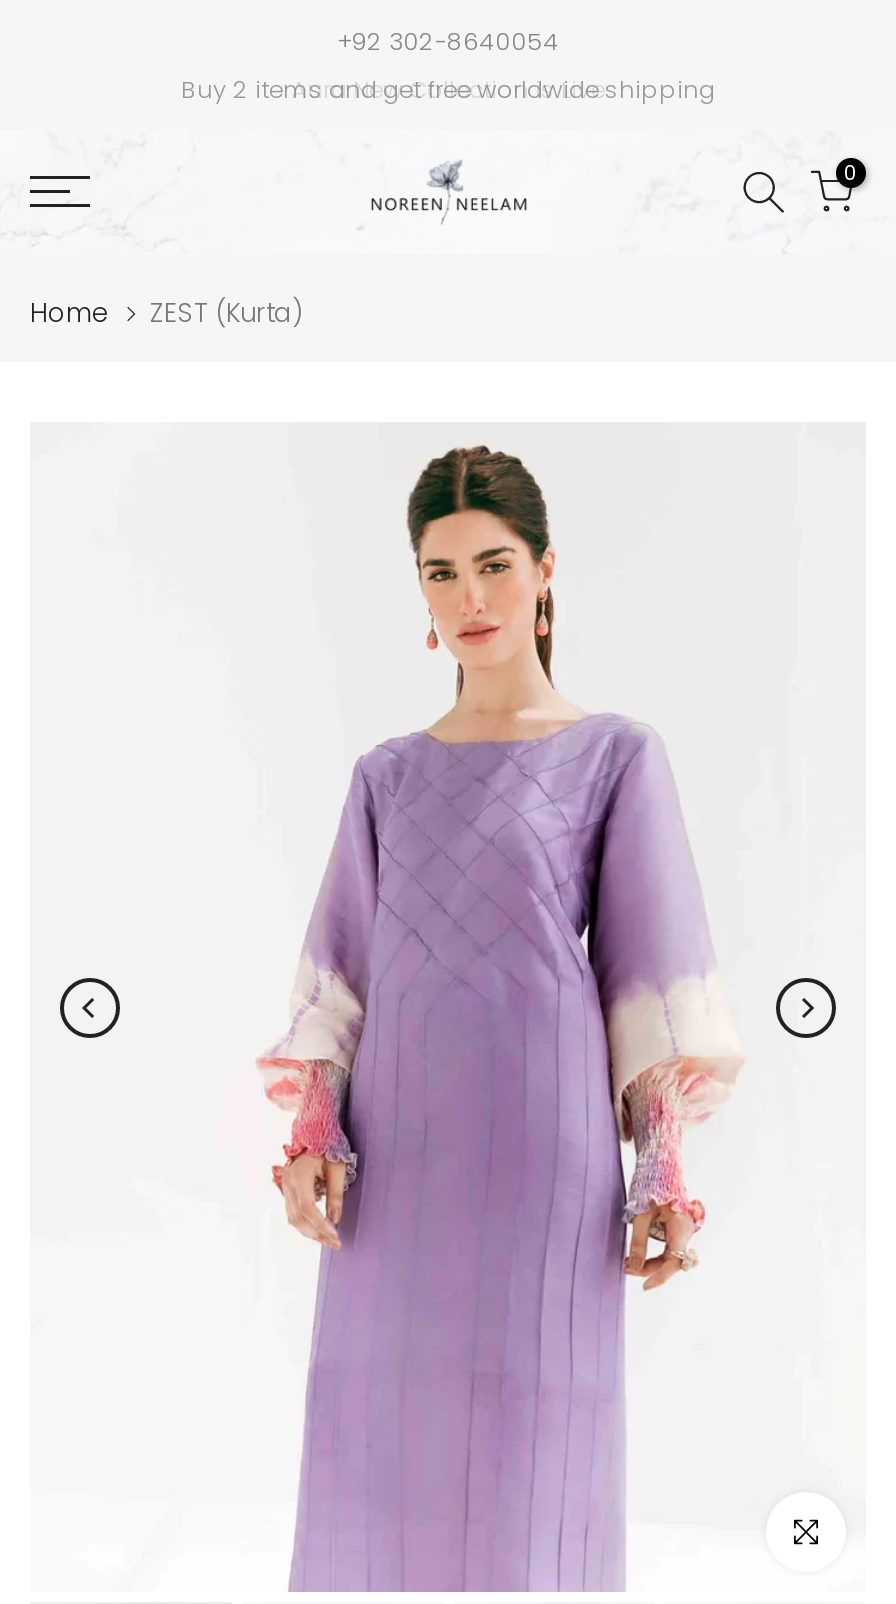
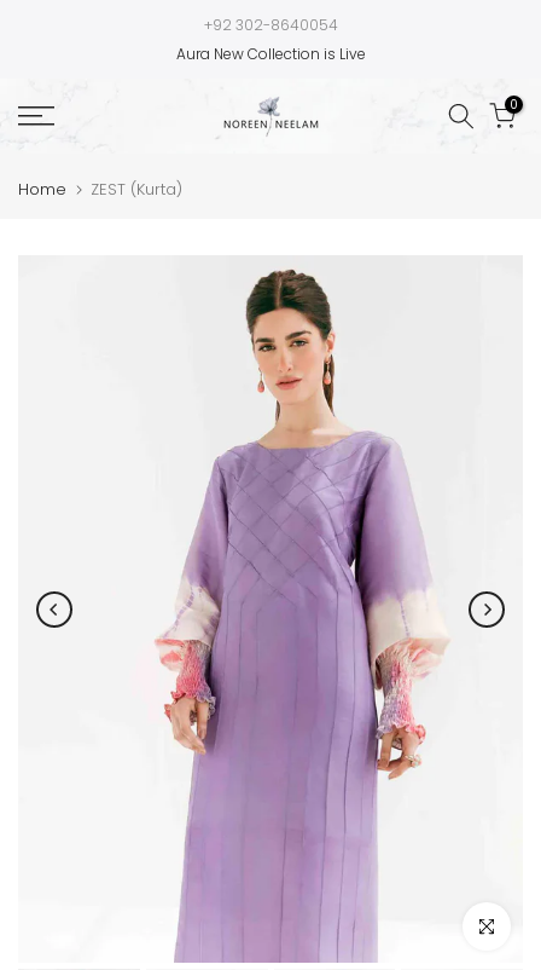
- Buy 2 items and get free worldwide shipping
+ Aura New Collection is Live
